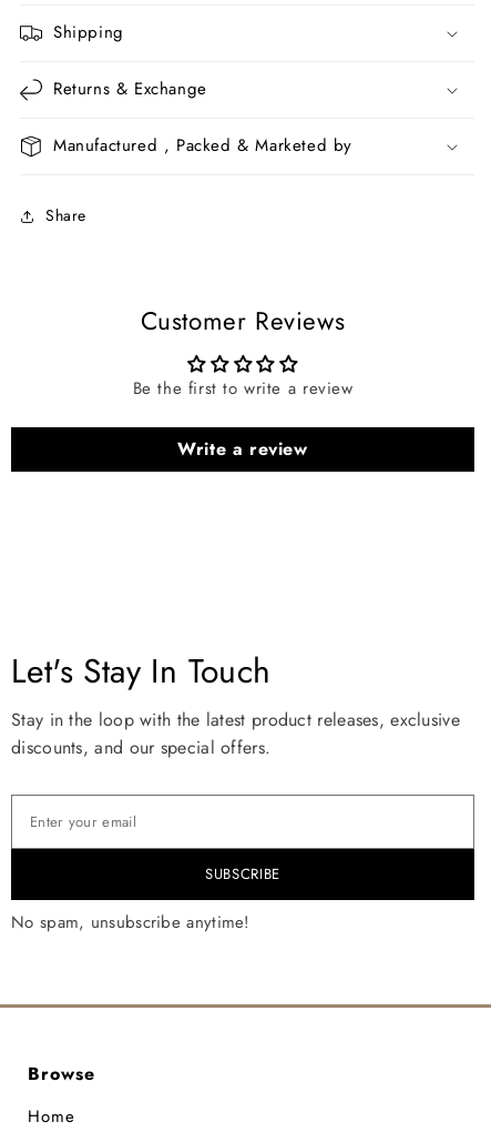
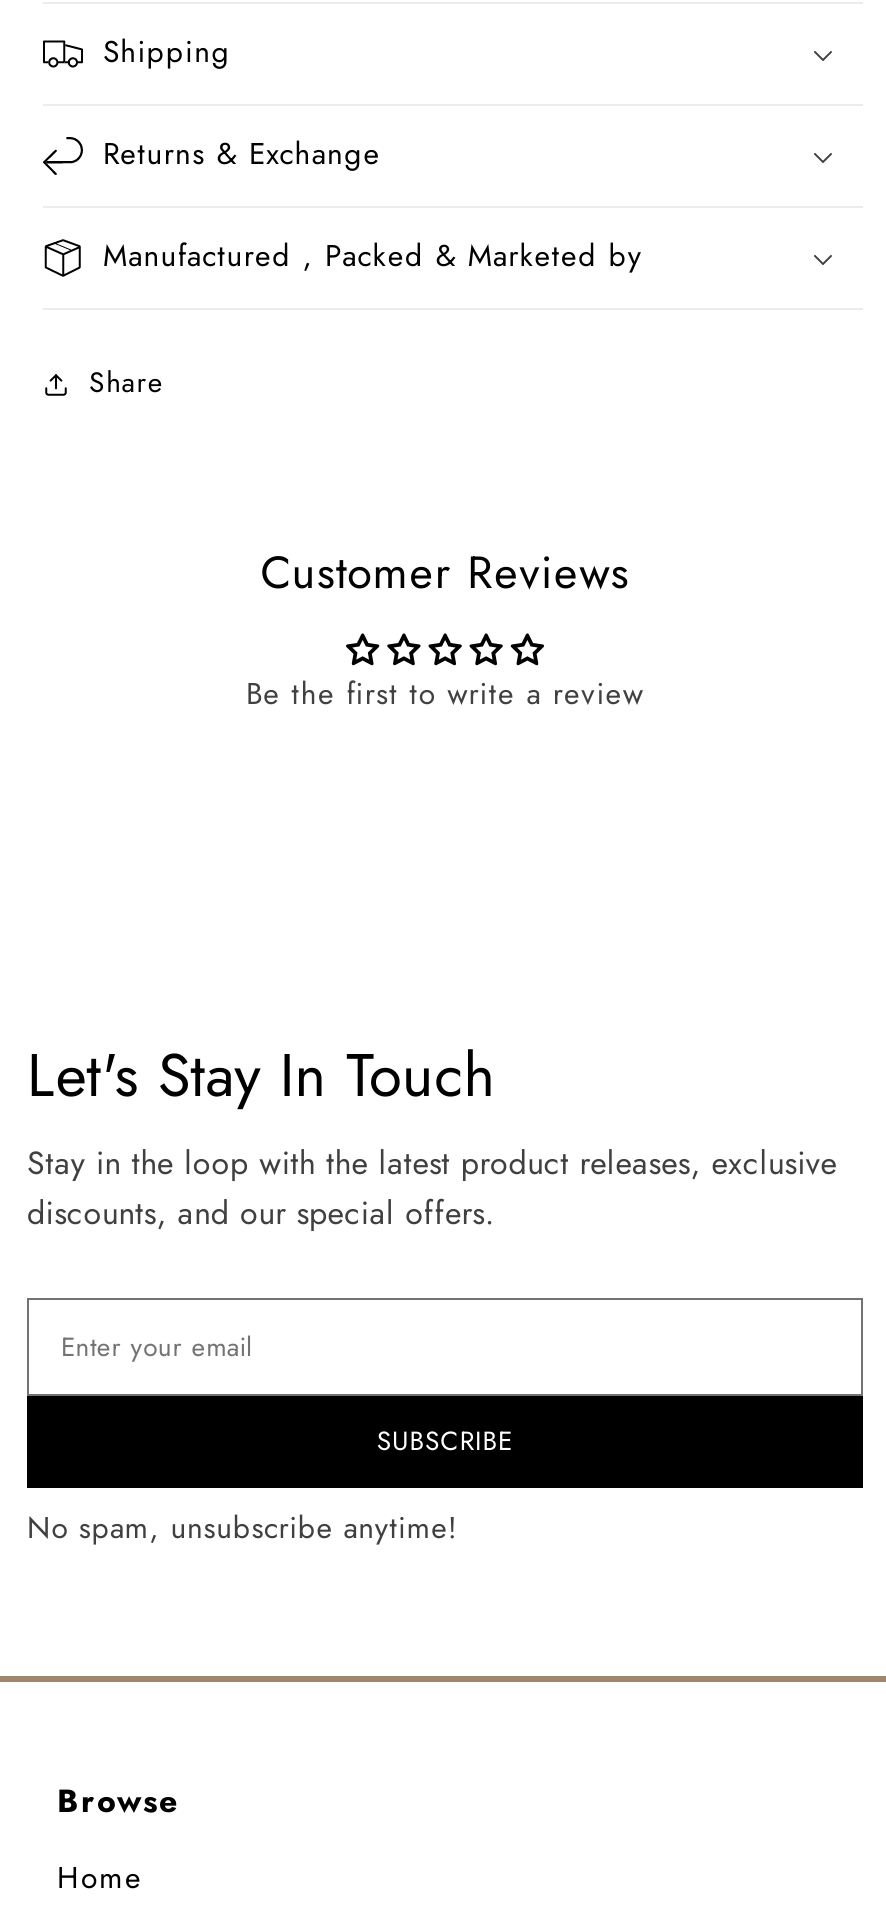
- Write a review
